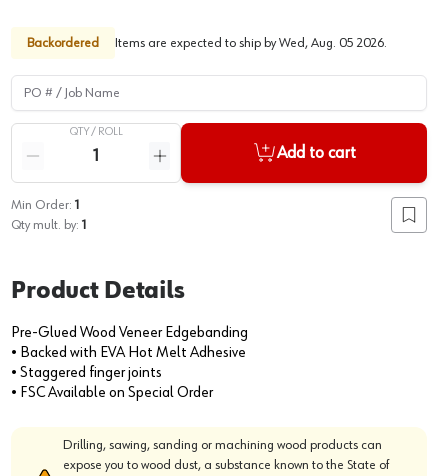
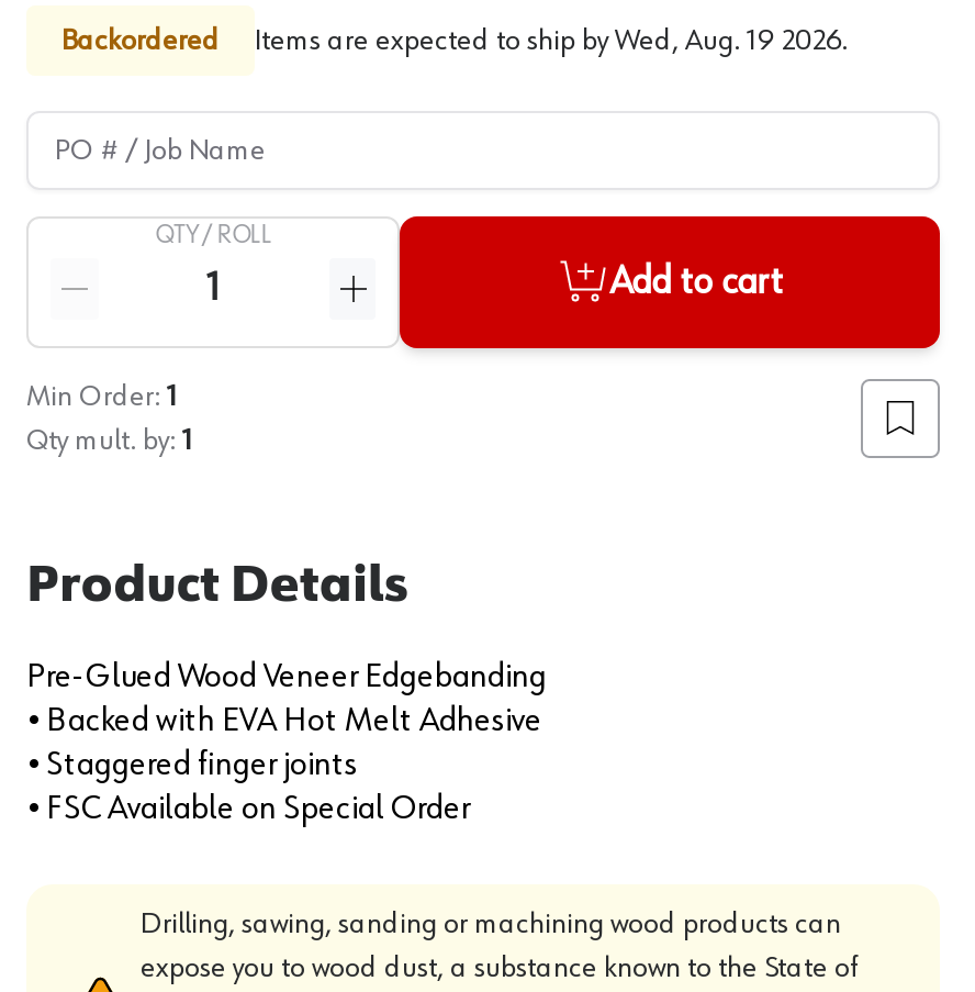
- Items are expected to ship by Wed, Aug. 05 2026.
+ Items are expected to ship by Wed, Aug. 19 2026.
